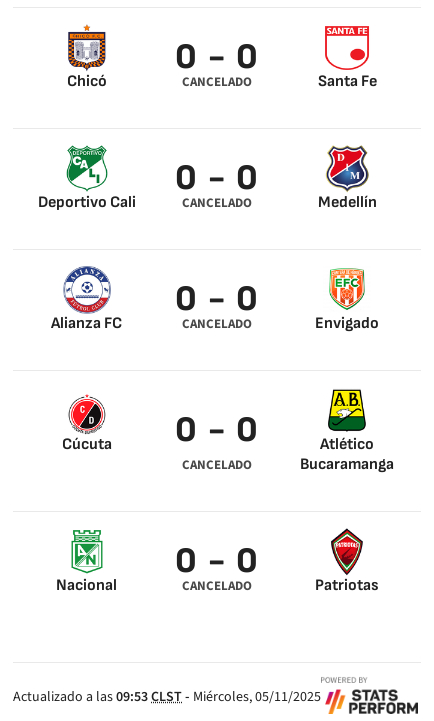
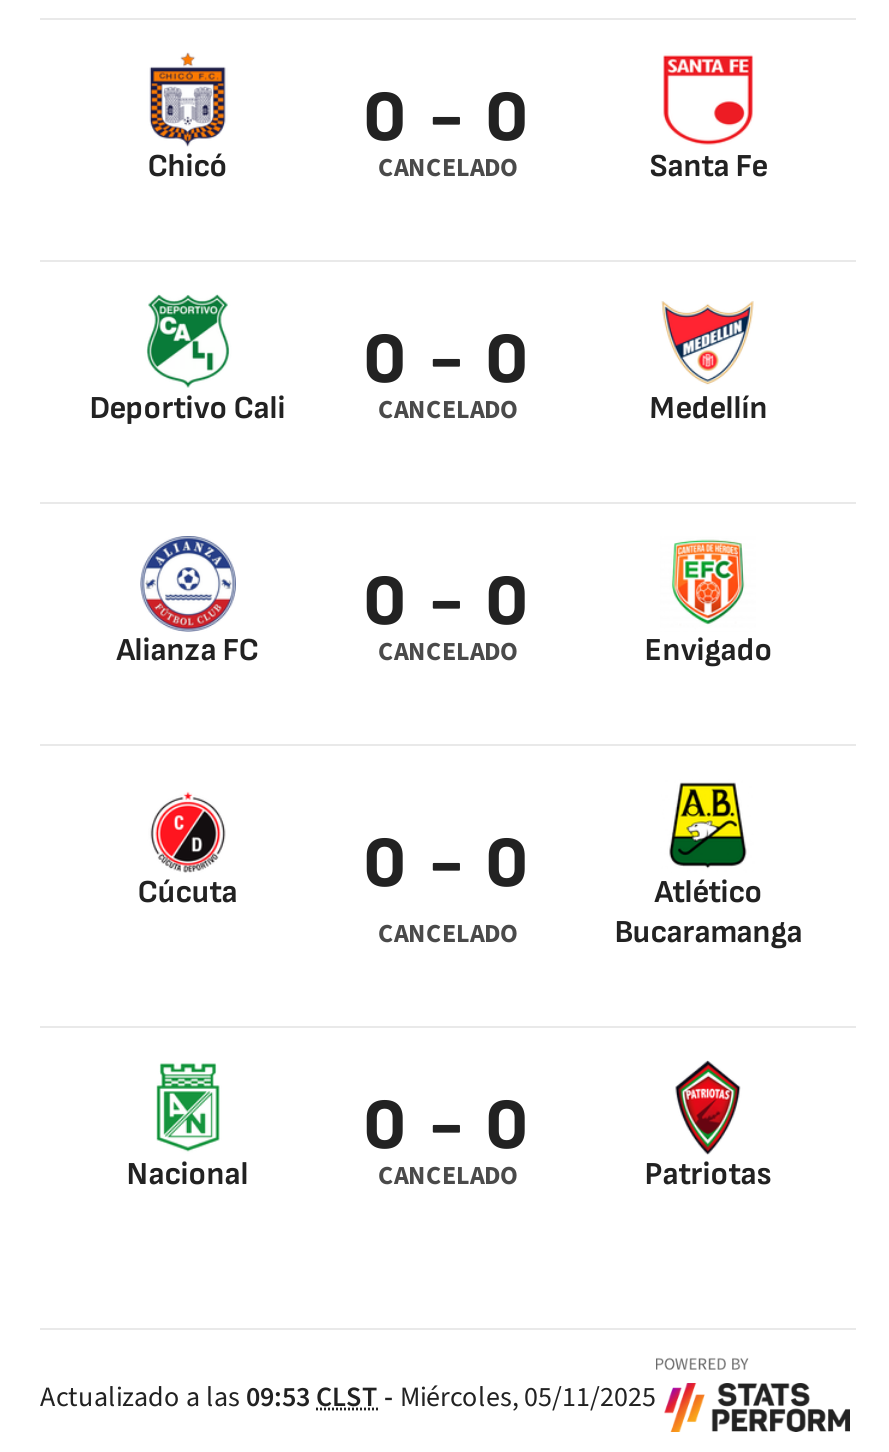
- [image]
+ [image]
